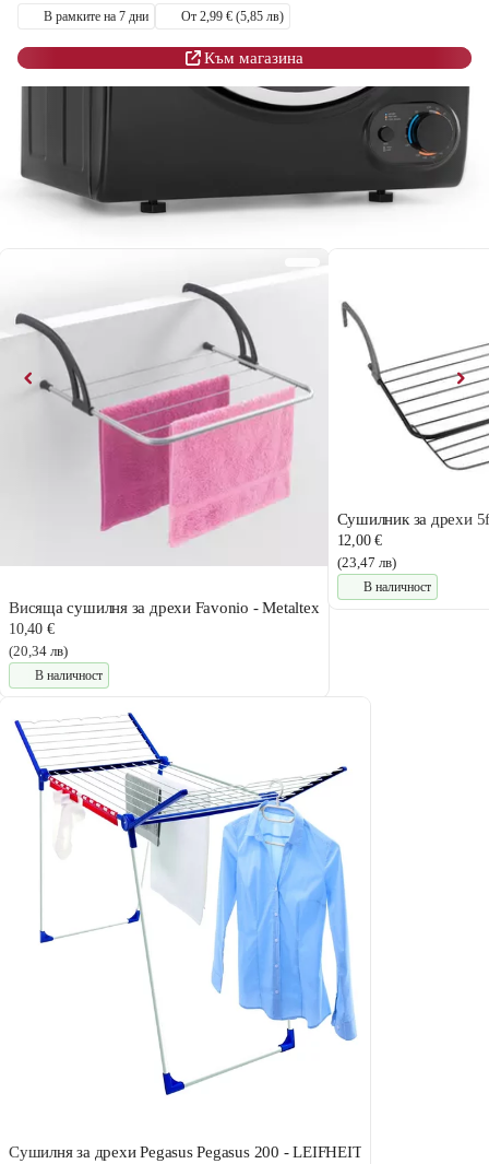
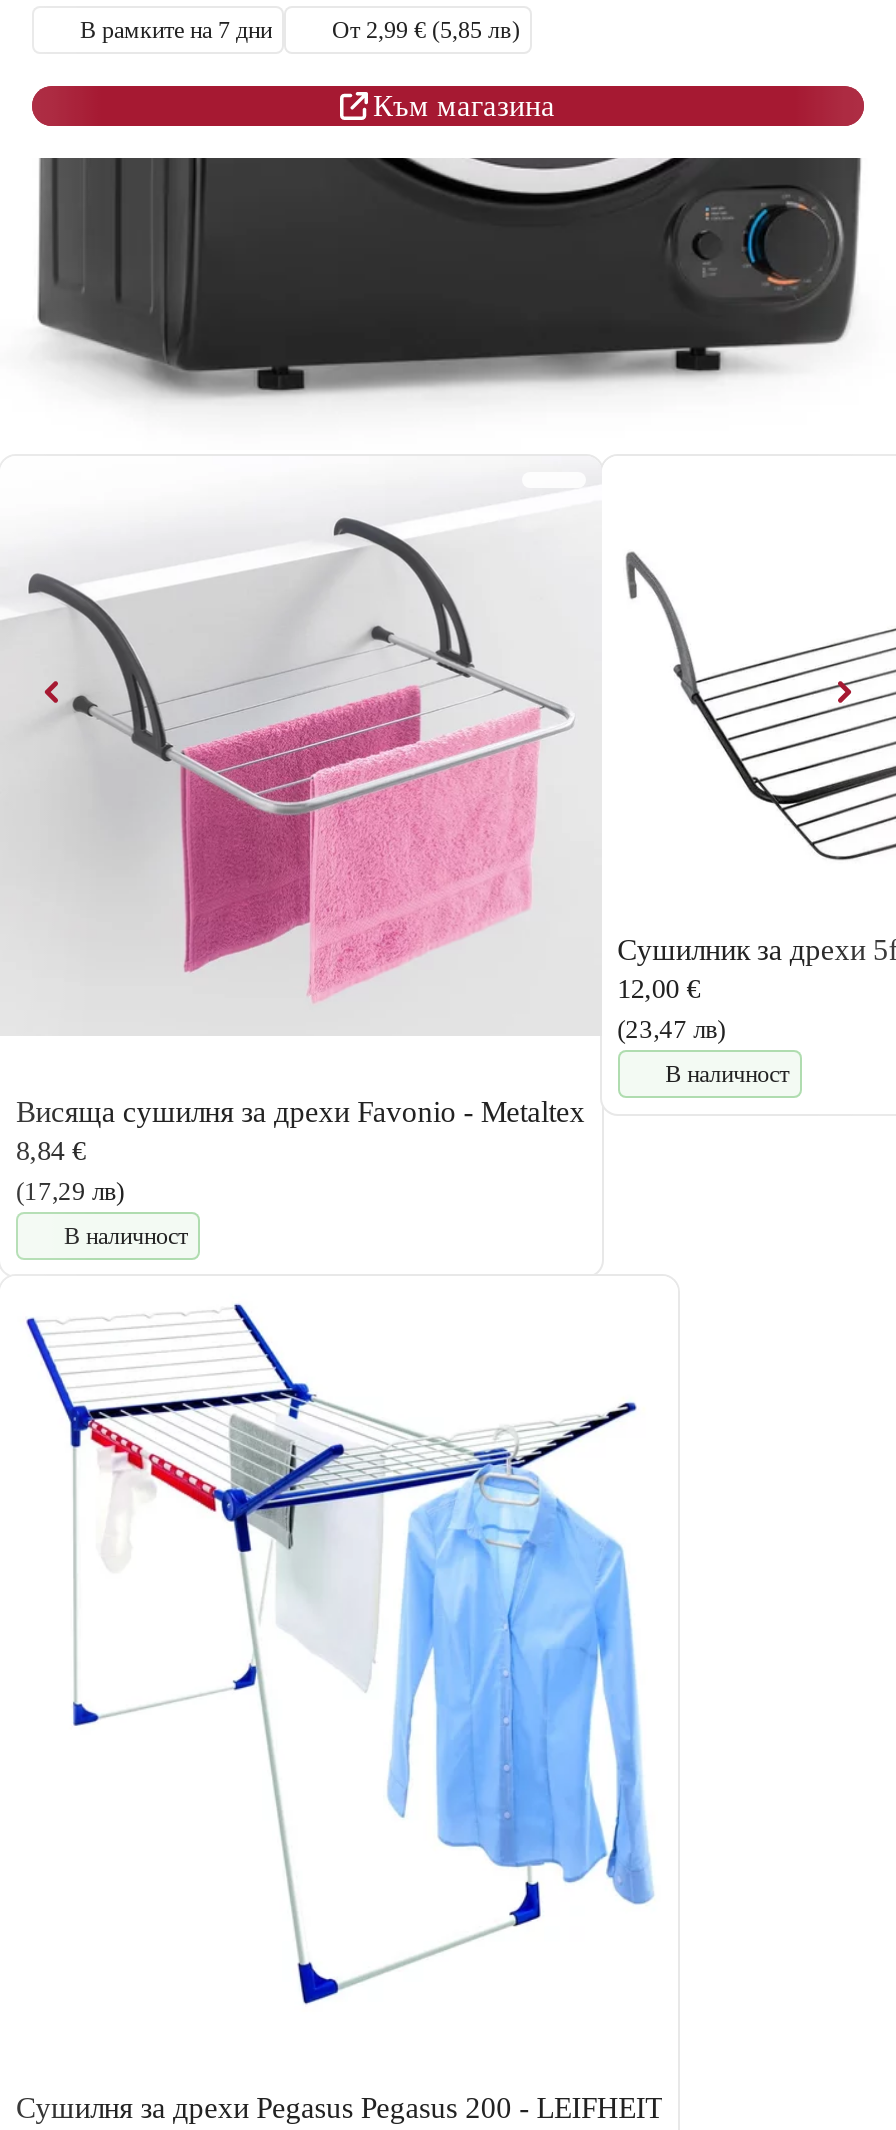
- 10,40 €
+ 8,84 €

- (20,34 лв)
+ (17,29 лв)
